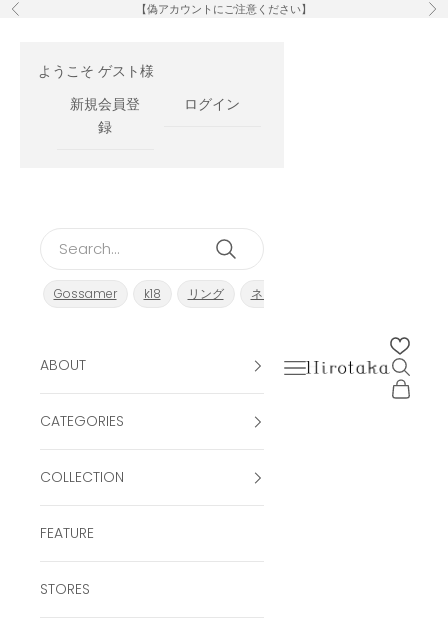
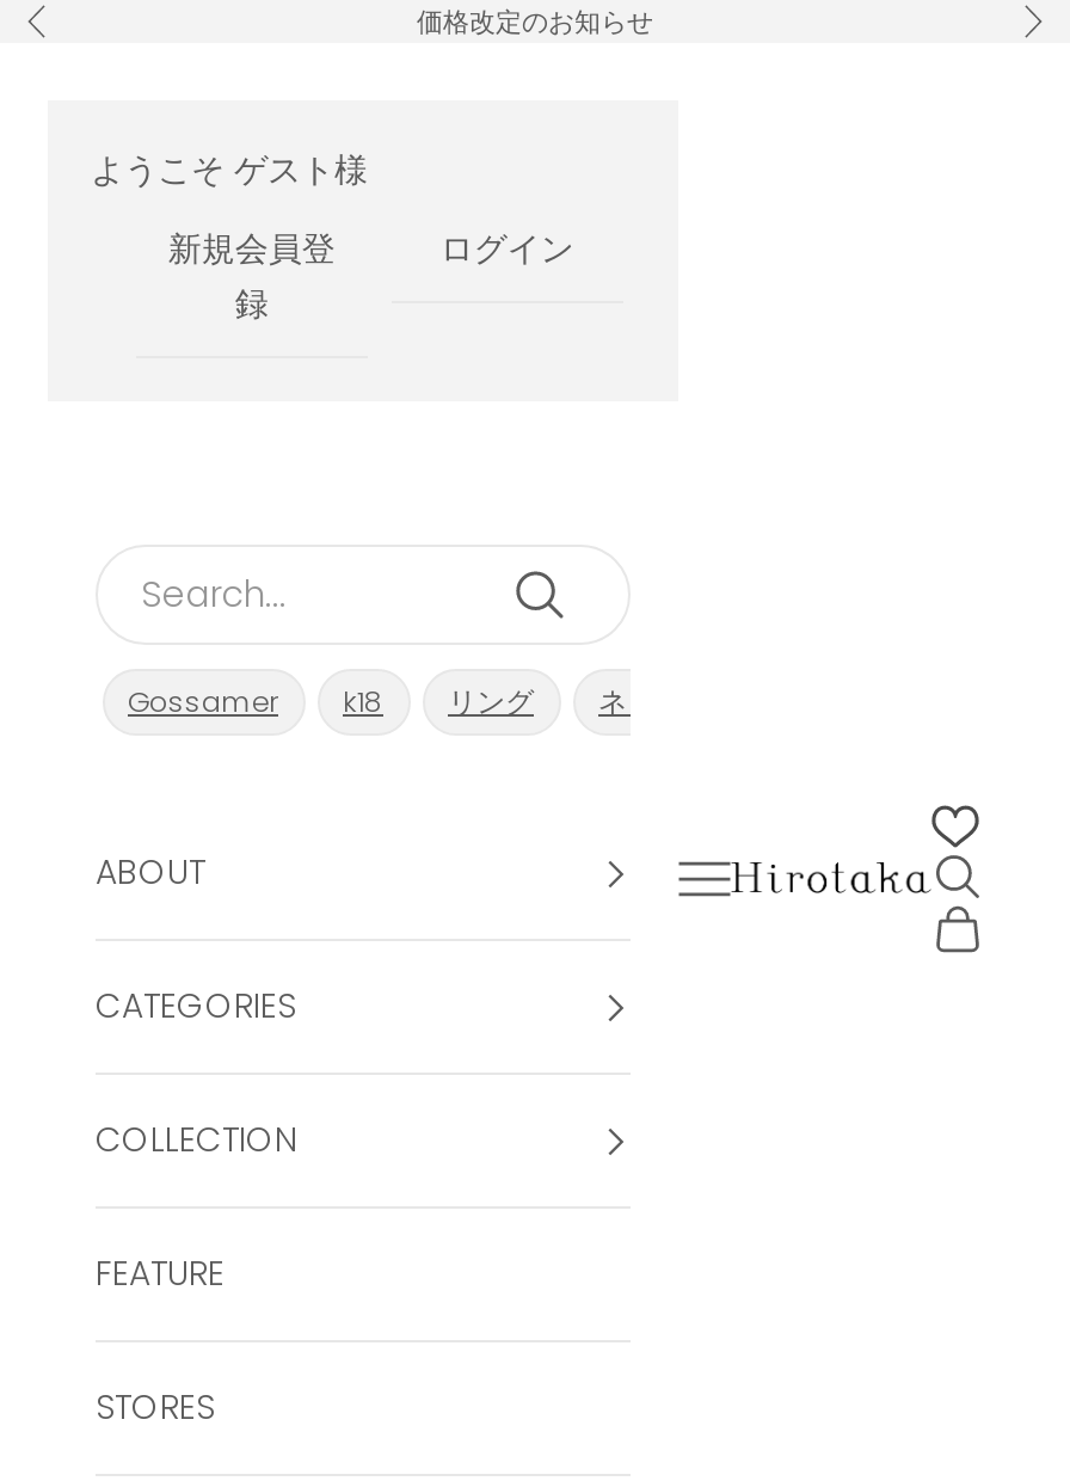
- 【偽アカウントにご注意ください】
+ 価格改定のお知らせ
